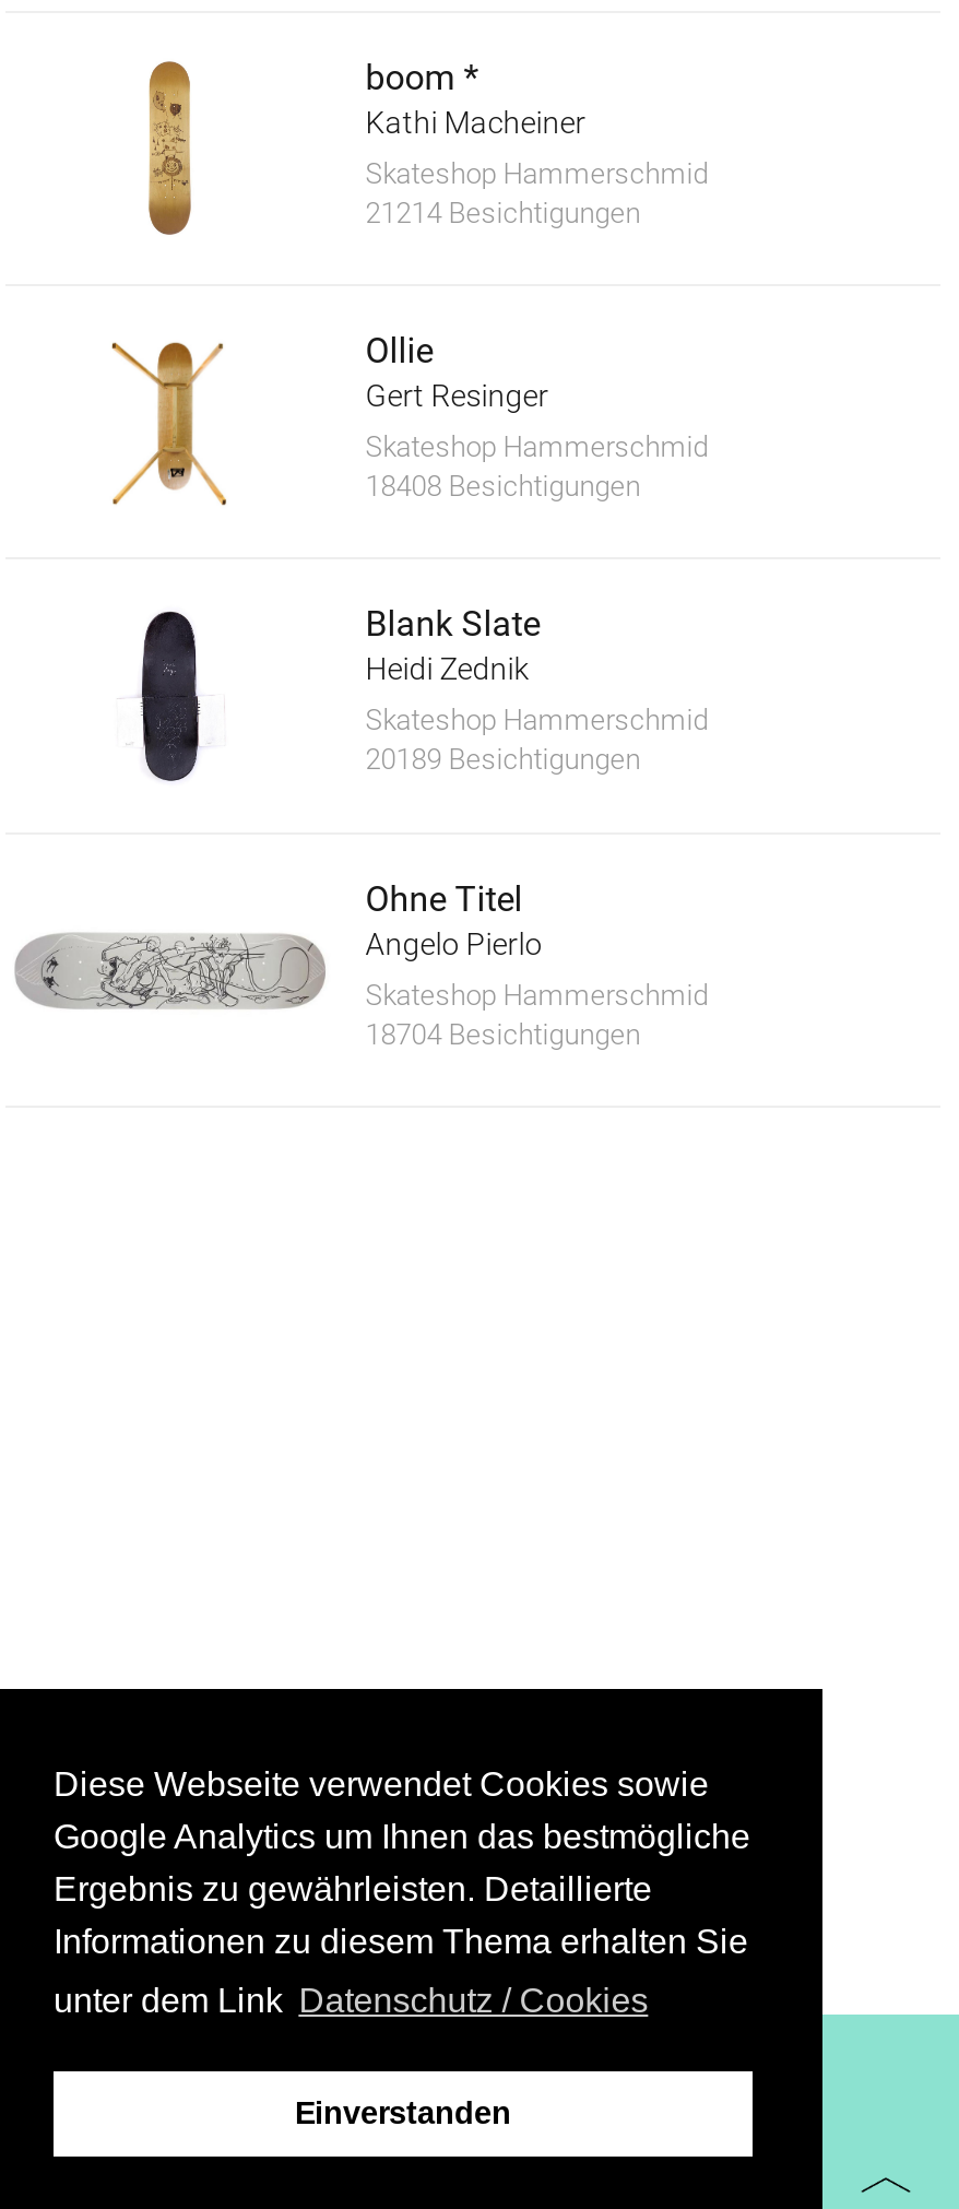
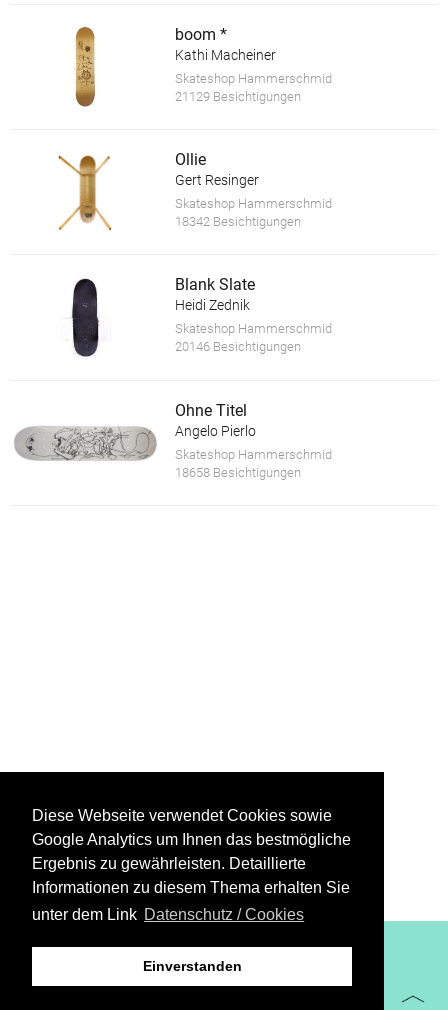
- 21214 Besichtigungen
+ 21129 Besichtigungen

- 18408 Besichtigungen
+ 18342 Besichtigungen

- 20189 Besichtigungen
+ 20146 Besichtigungen

- 18704 Besichtigungen
+ 18658 Besichtigungen
